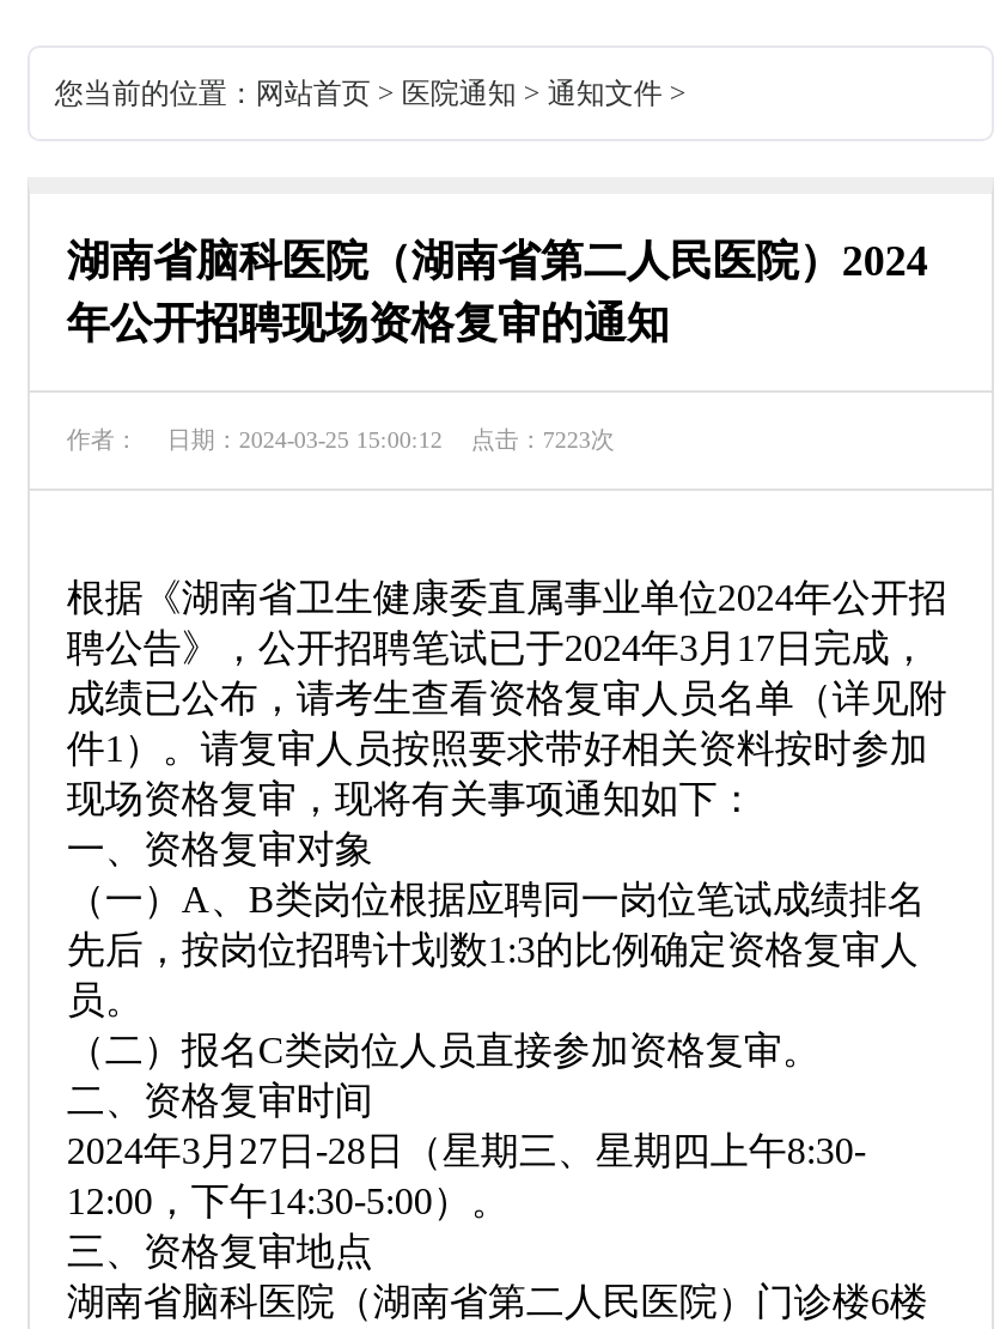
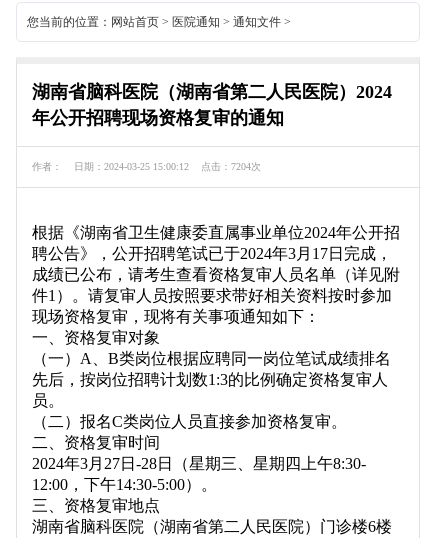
- 作者： 日期：2024-03-25 15:00:12 点击：7223次
+ 作者： 日期：2024-03-25 15:00:12 点击：7204次
